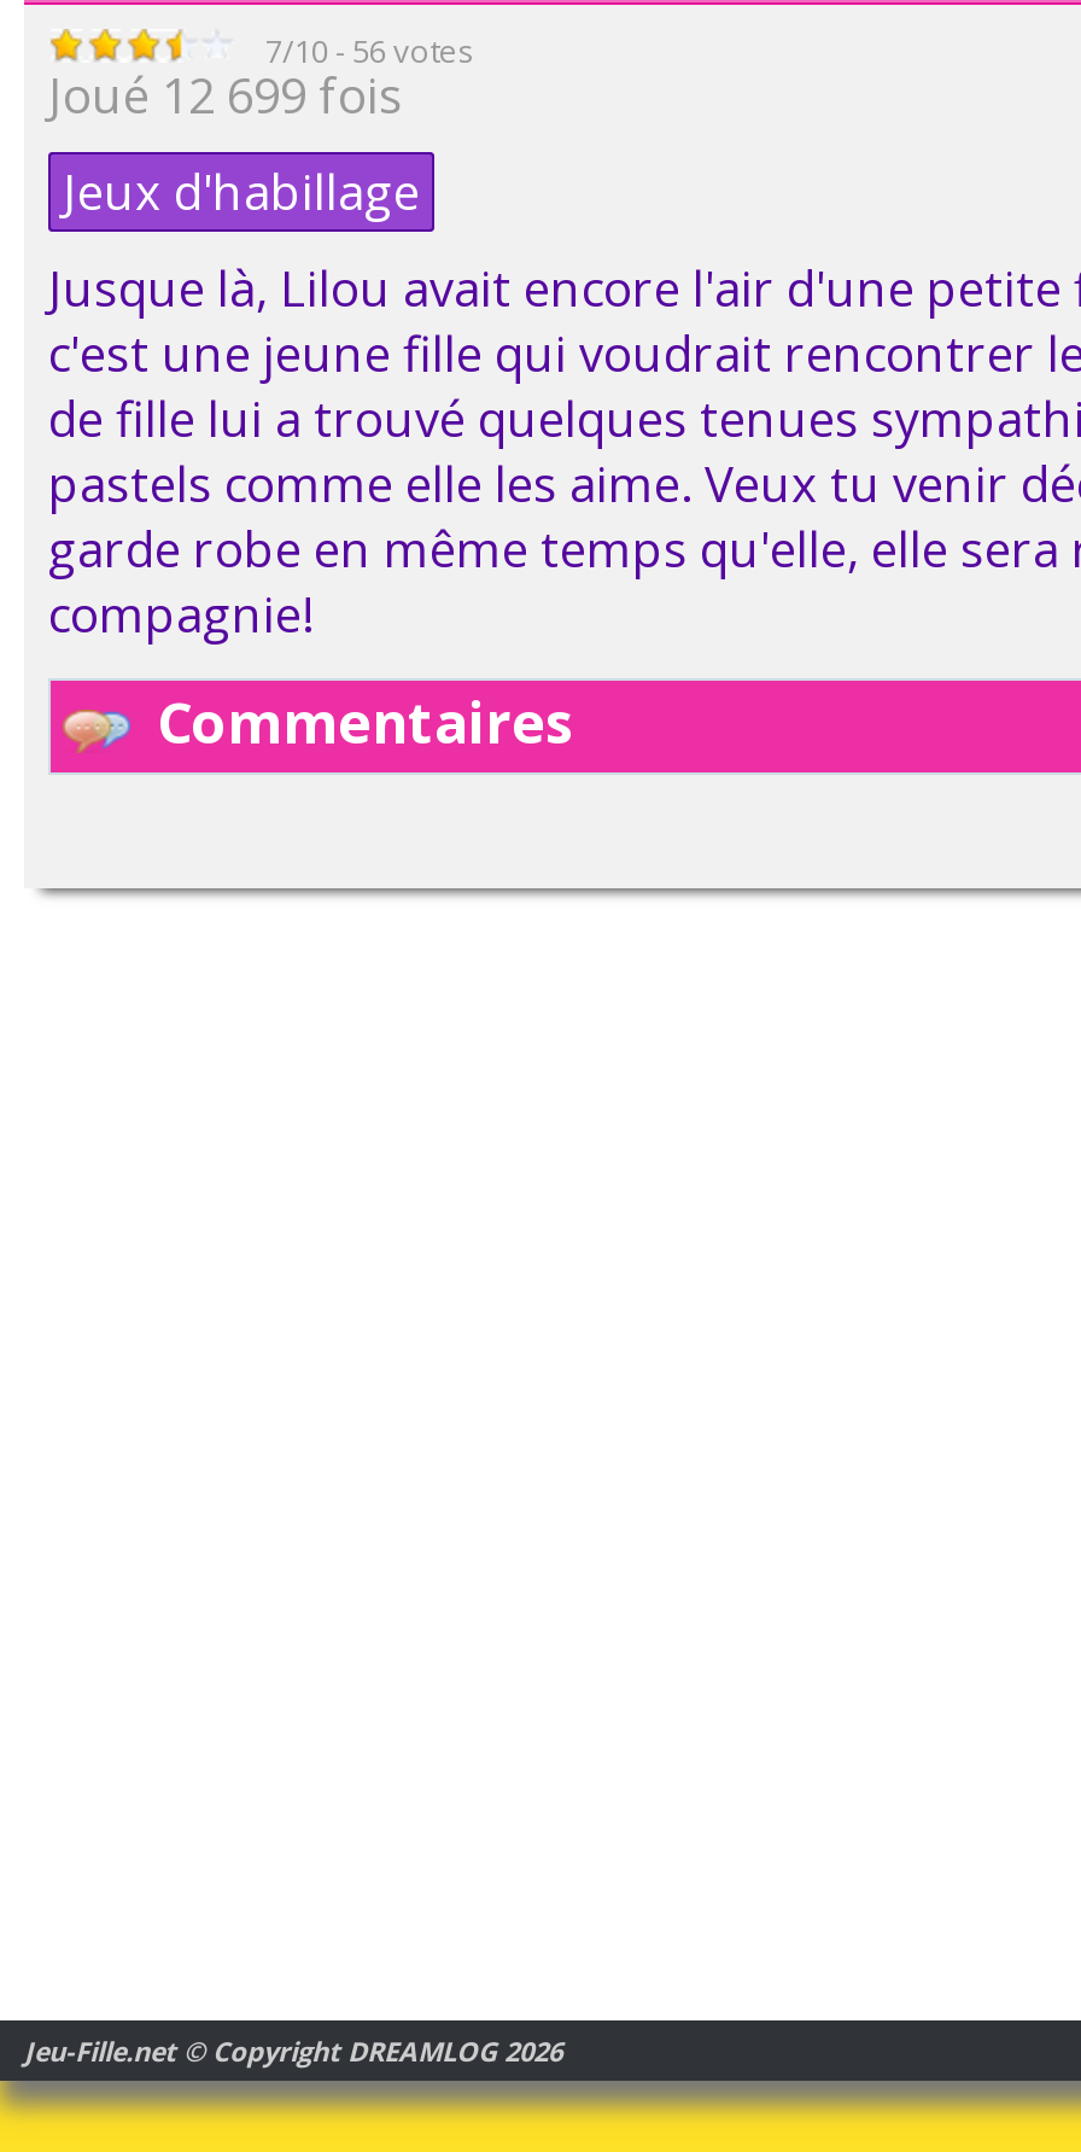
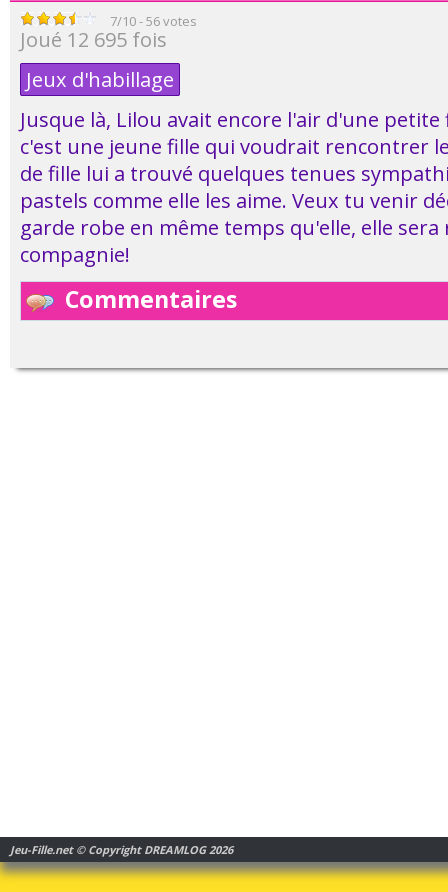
- Joué 12 699 fois
+ Joué 12 695 fois
